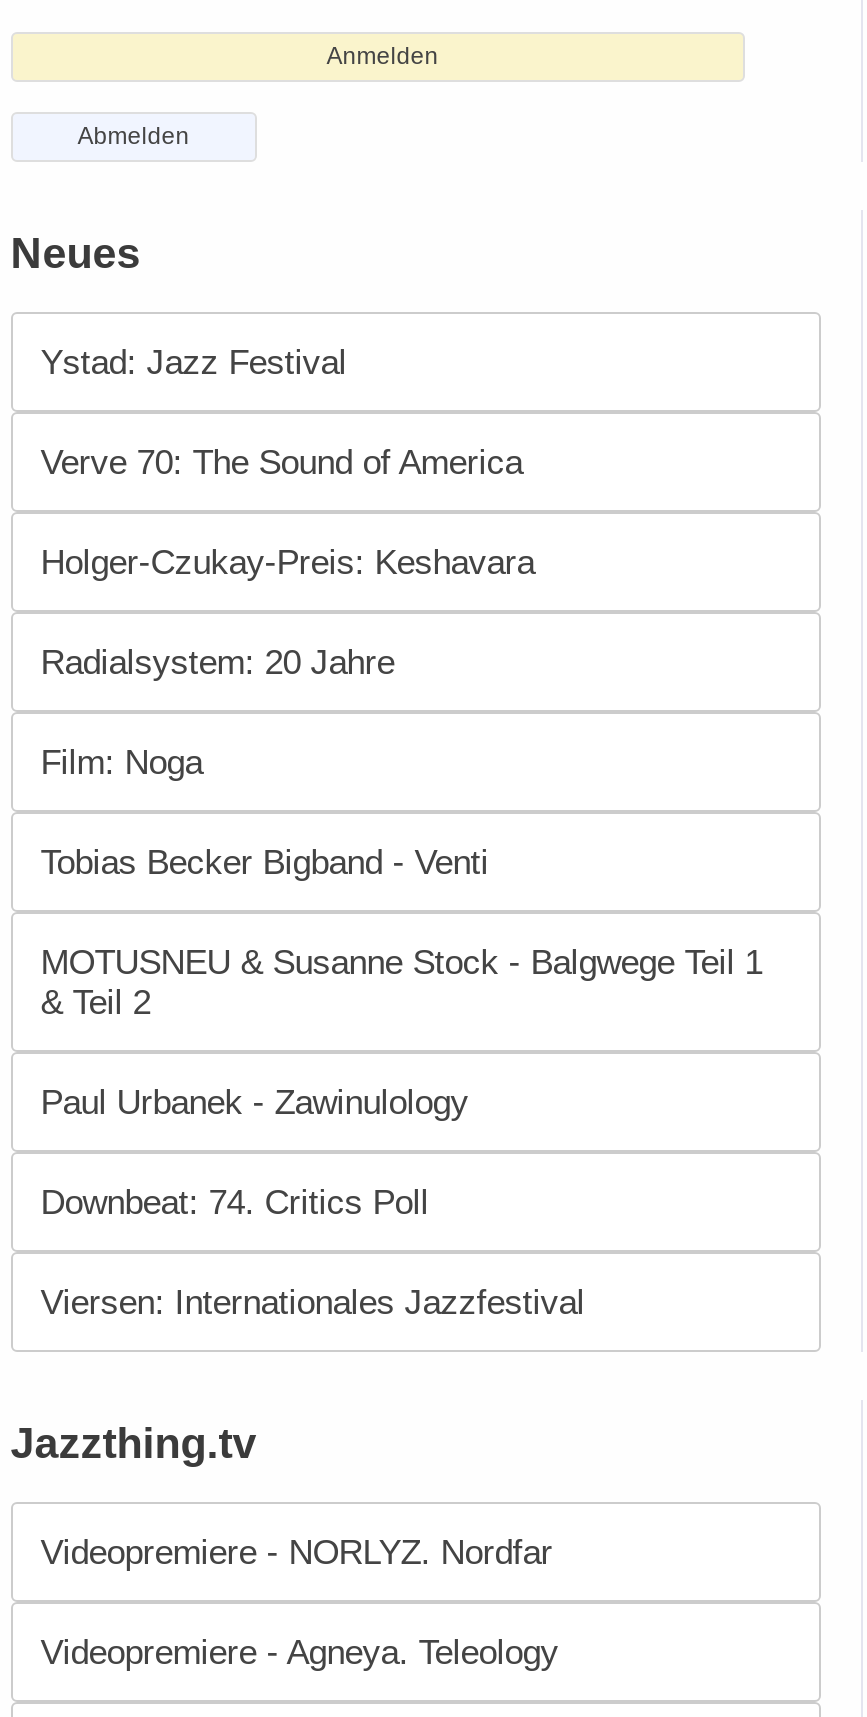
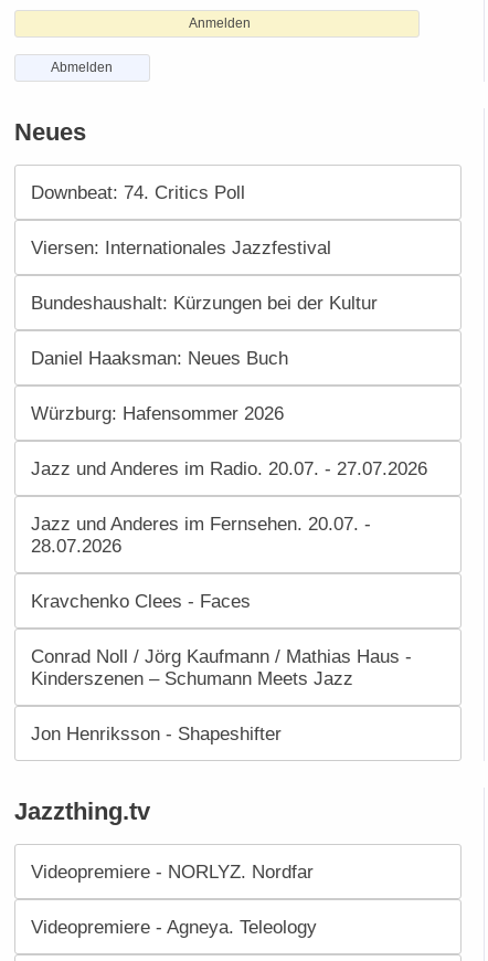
- Ystad: Jazz Festival
- Verve 70: The Sound of America
- Holger-Czukay-Preis: Keshavara
- Radialsystem: 20 Jahre
- Film: Noga
- Tobias Becker Bigband - Venti
- MOTUSNEU & Susanne Stock - Balgwege Teil 1
- & Teil 2
- Paul Urbanek - Zawinulology

moved up: Downbeat: 74. Critics Poll | Viersen: Internationales Jazzfestival

+ Bundeshaushalt: Kürzungen bei der Kultur
+ Daniel Haaksman: Neues Buch
+ Würzburg: Hafensommer 2026
+ Jazz und Anderes im Radio. 20.07. - 27.07.2026
+ Jazz und Anderes im Fernsehen. 20.07. -
+ 28.07.2026
+ Kravchenko Clees - Faces
+ Conrad Noll / Jörg Kaufmann / Mathias Haus -
+ Kinderszenen – Schumann Meets Jazz
+ Jon Henriksson - Shapeshifter
